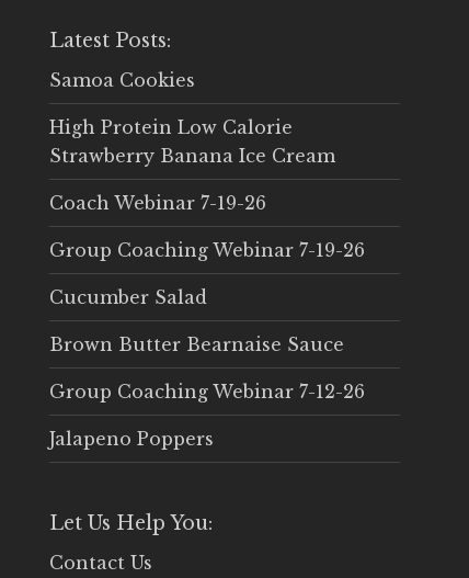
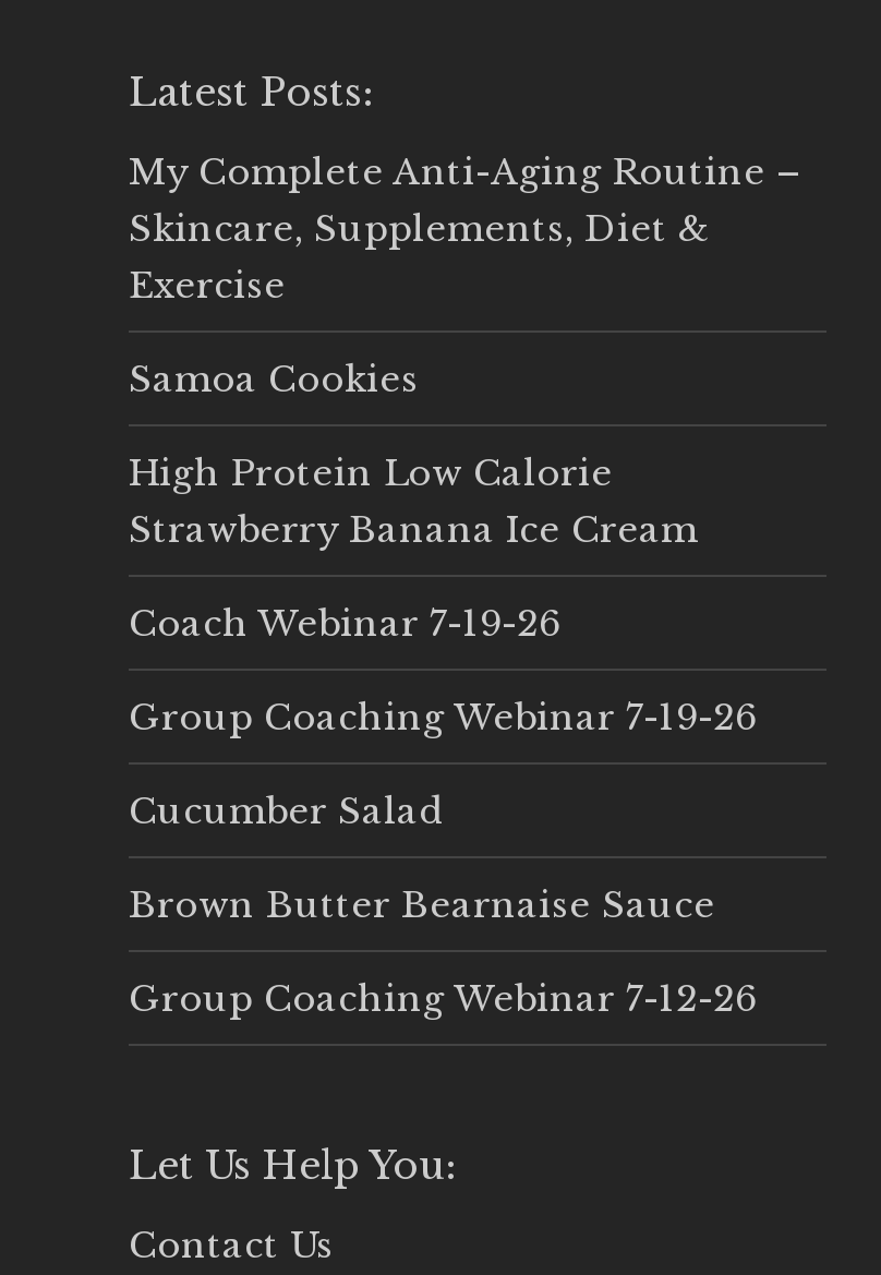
+ My Complete Anti-Aging Routine –
+ Skincare, Supplements, Diet &
+ Exercise

moved down: Samoa Cookies | High Protein Low Calorie | Strawberry Banana Ice Cream | Coach Webinar 7-19-26 | Group Coaching Webinar 7-19-26 | Cucumber Salad | Brown Butter Bearnaise Sauce | Group Coaching Webinar 7-12-26

- Jalapeno Poppers
